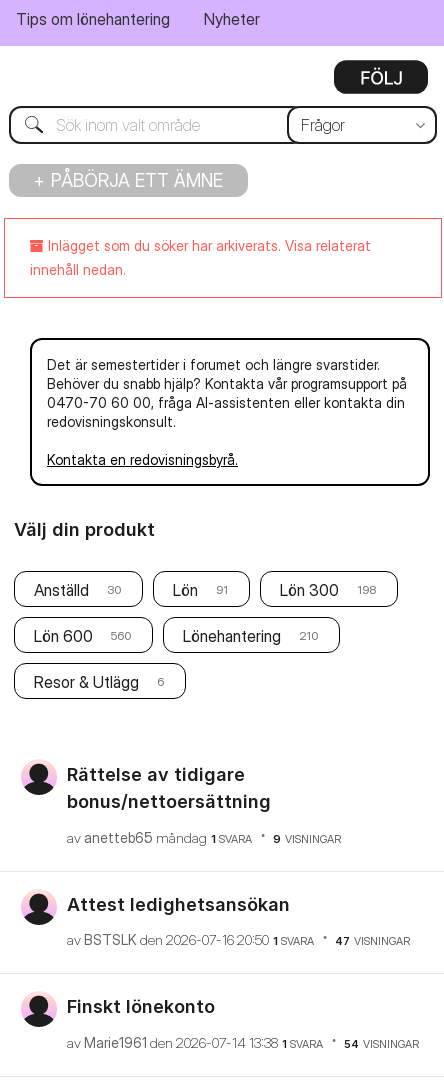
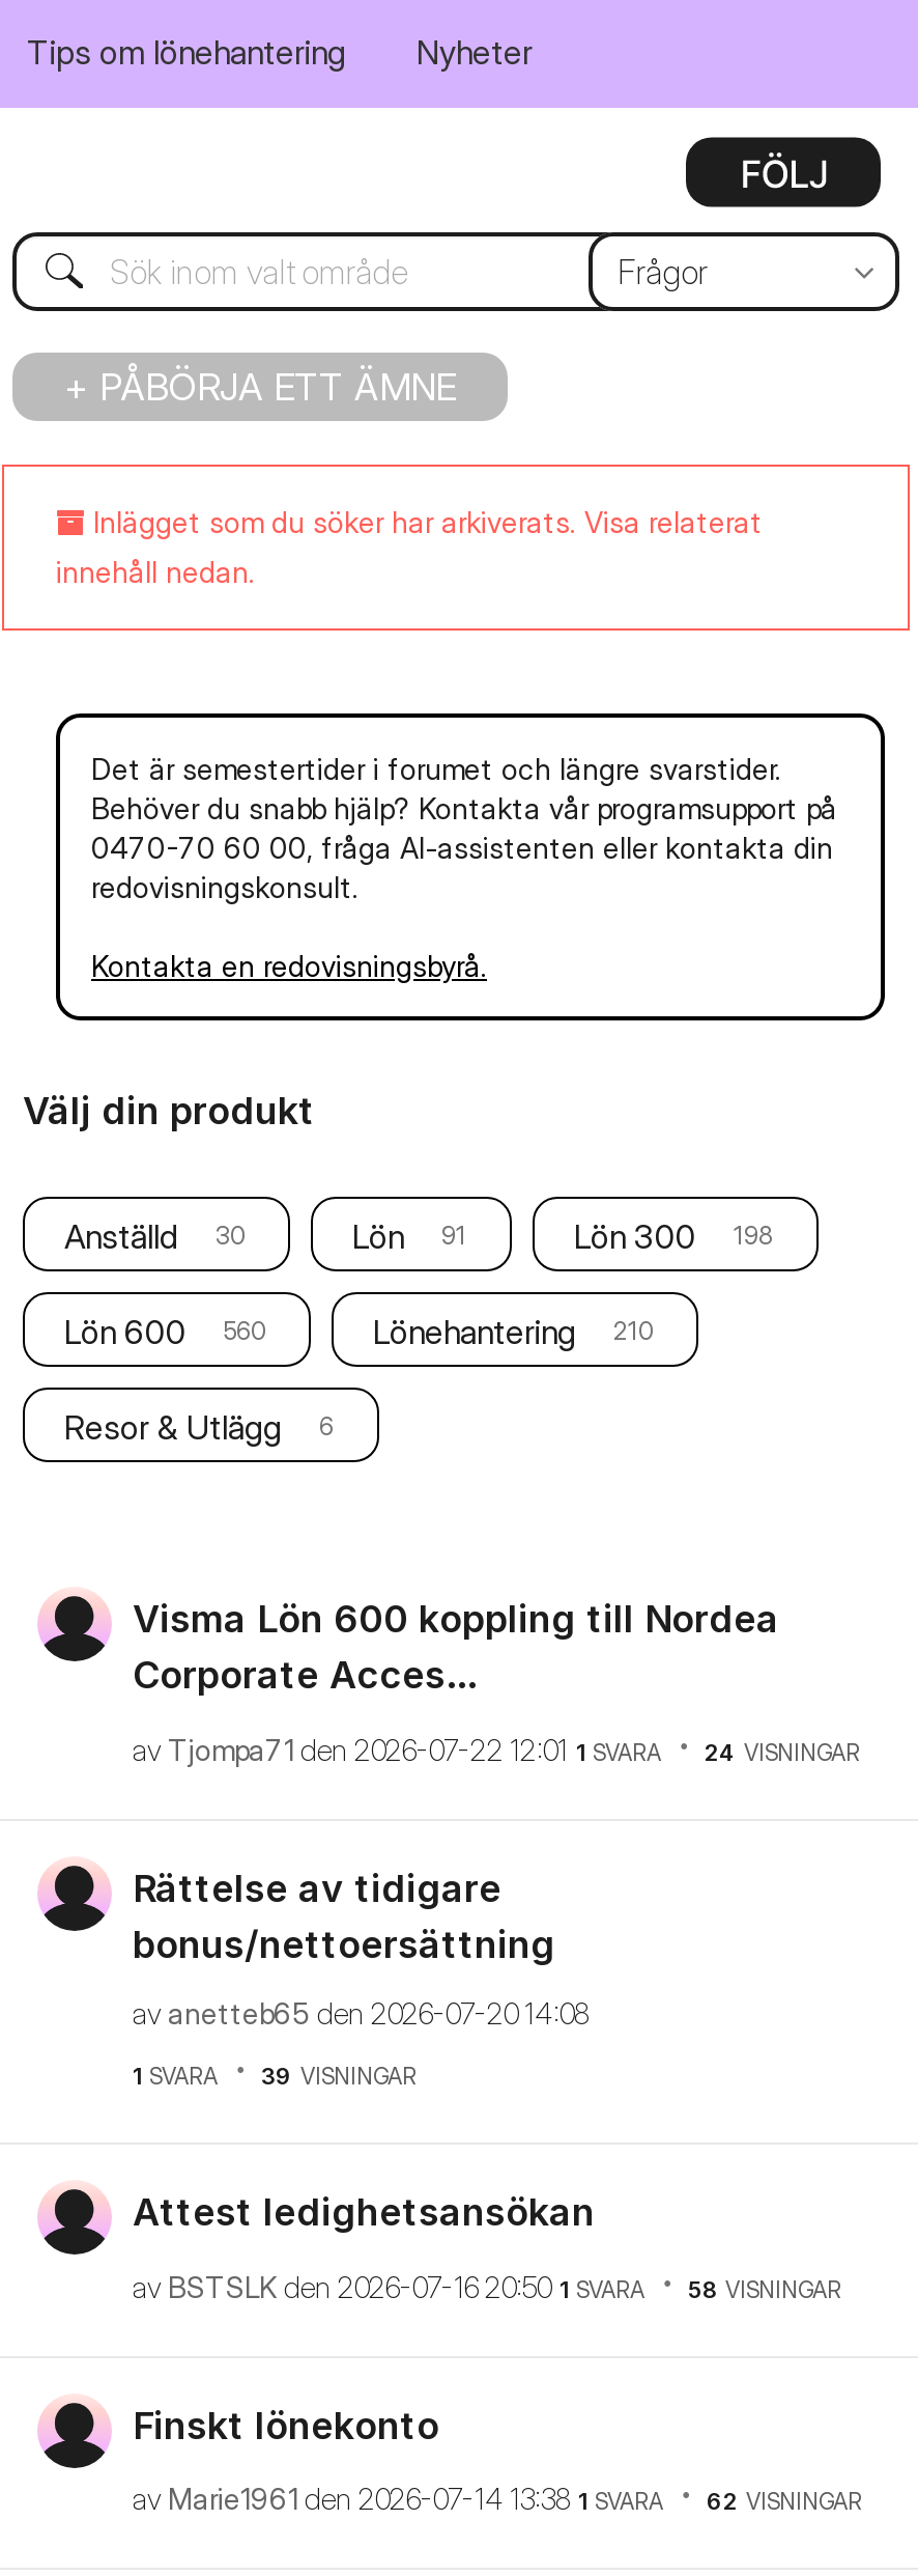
+ Visma Lön 600 koppling till Nordea
+ Corporate Acces...
+ av Tjompa71 den 2026-07-22 12:01 1 SVARA
+ 24 VISNINGAR

- av anetteb65 måndag 1 SVARA
- 9 VISNINGAR
+ av anetteb65 den 2026-07-20 14:08
+ 1 SVARA
+ 39 VISNINGAR

- av BSTSLK den 2026-07-16 20:50 1 SVARA 47 VISNINGAR
+ av BSTSLK den 2026-07-16 20:50 1 SVARA 58 VISNINGAR

- av Marie1961 den 2026-07-14 13:38 1 SVARA 54 VISNINGAR
+ av Marie1961 den 2026-07-14 13:38 1 SVARA 62 VISNINGAR
